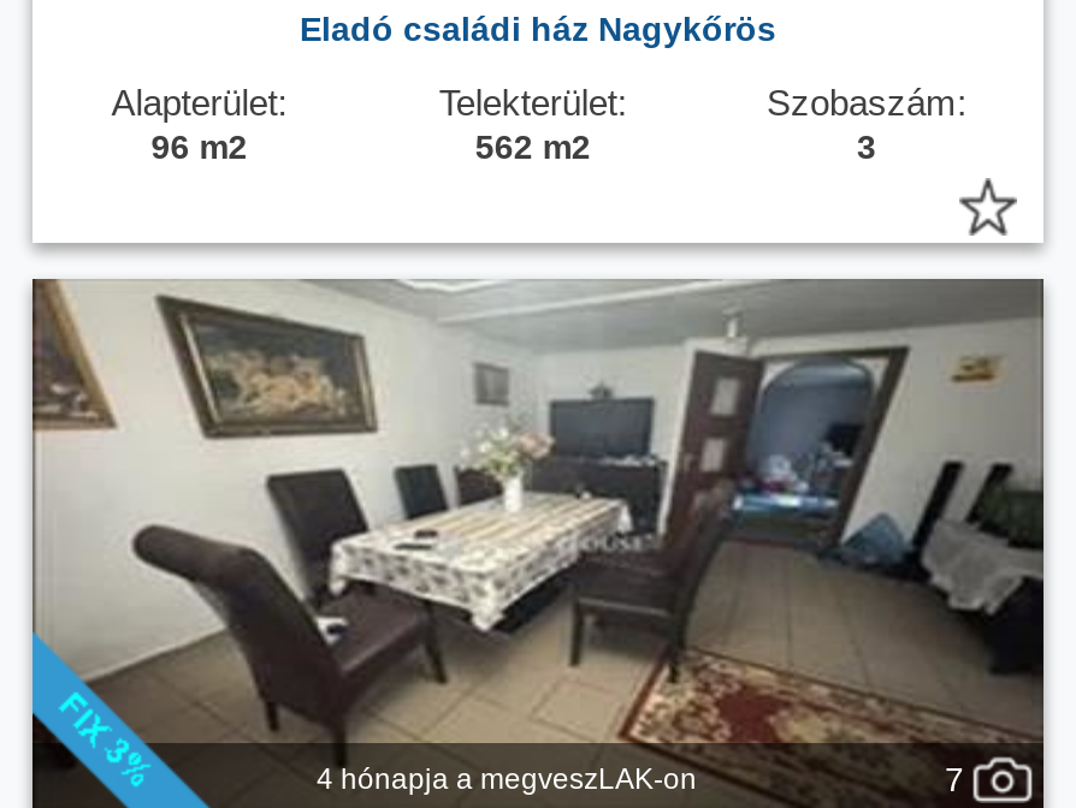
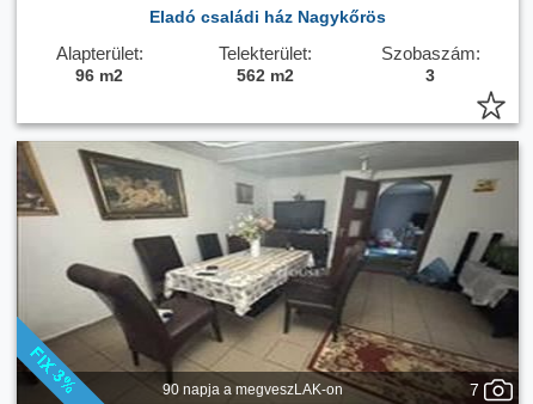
- 4 hónapja a megveszLAK-on
+ 90 napja a megveszLAK-on
